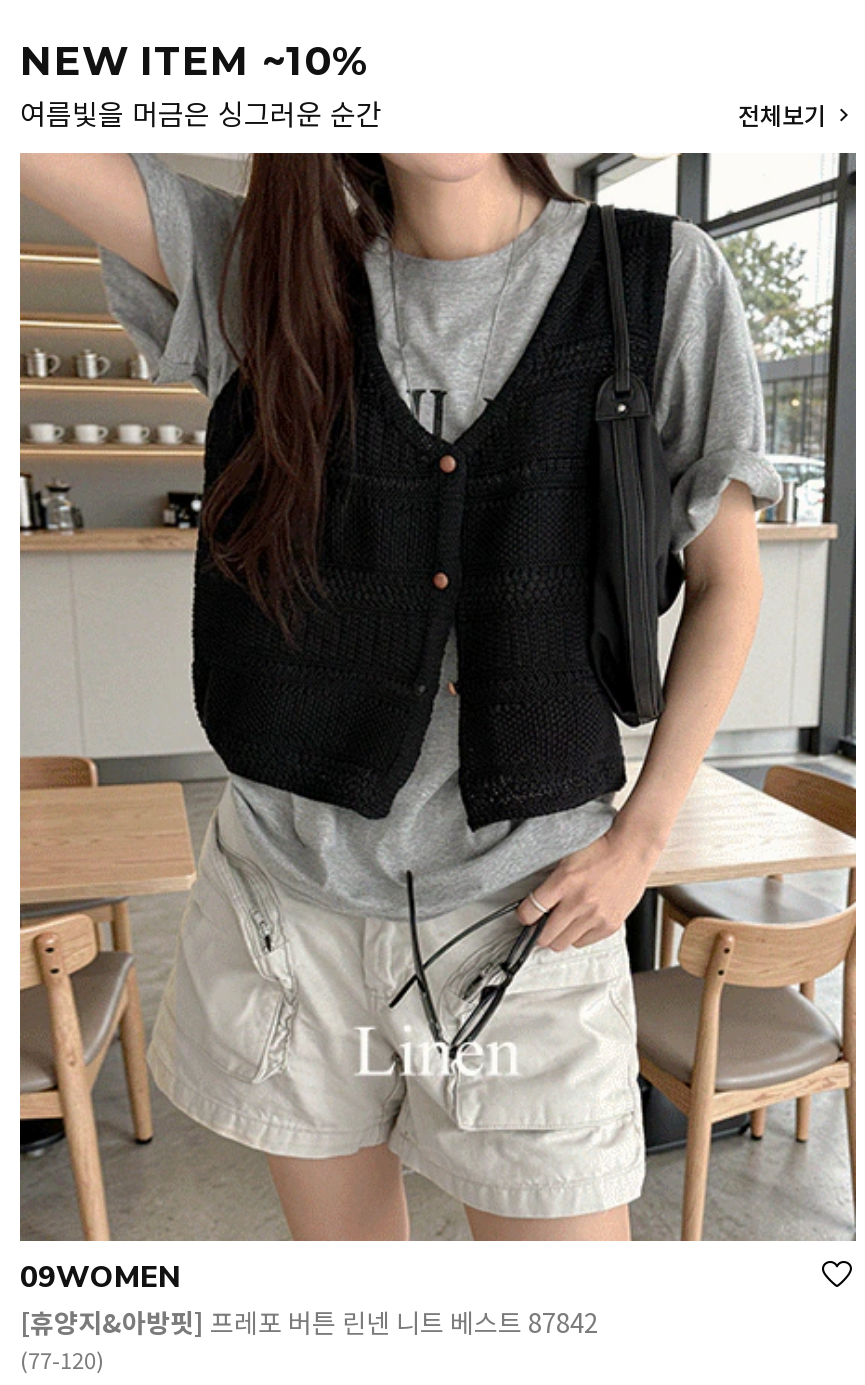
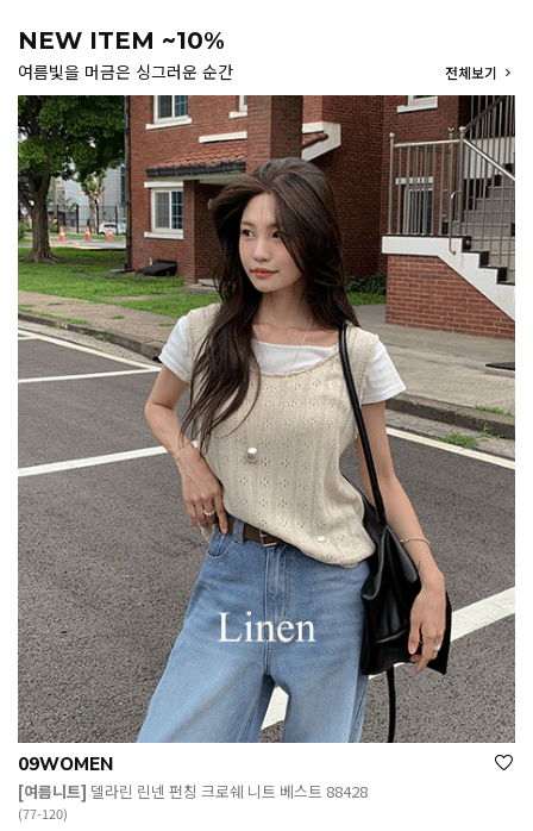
- [image]
- [휴양지&아방핏] 프레포 버튼 린넨 니트 베스트 87842
+ [image]
+ [여름니트] 델라린 린넨 펀칭 크로쉐 니트 베스트 88428
